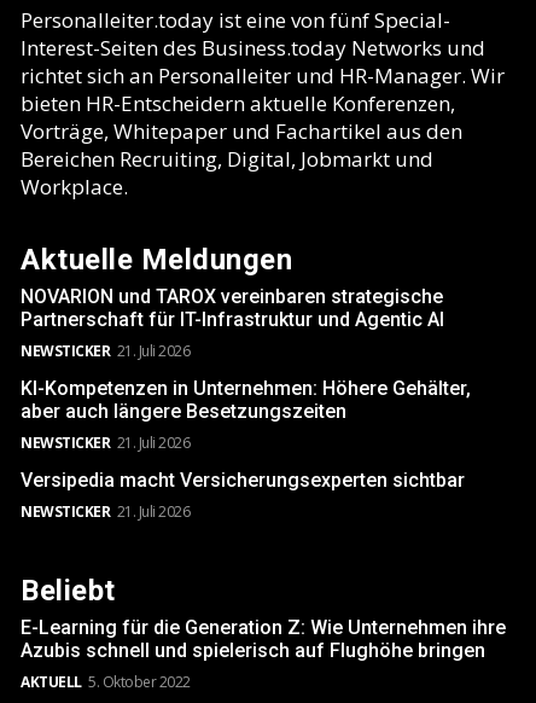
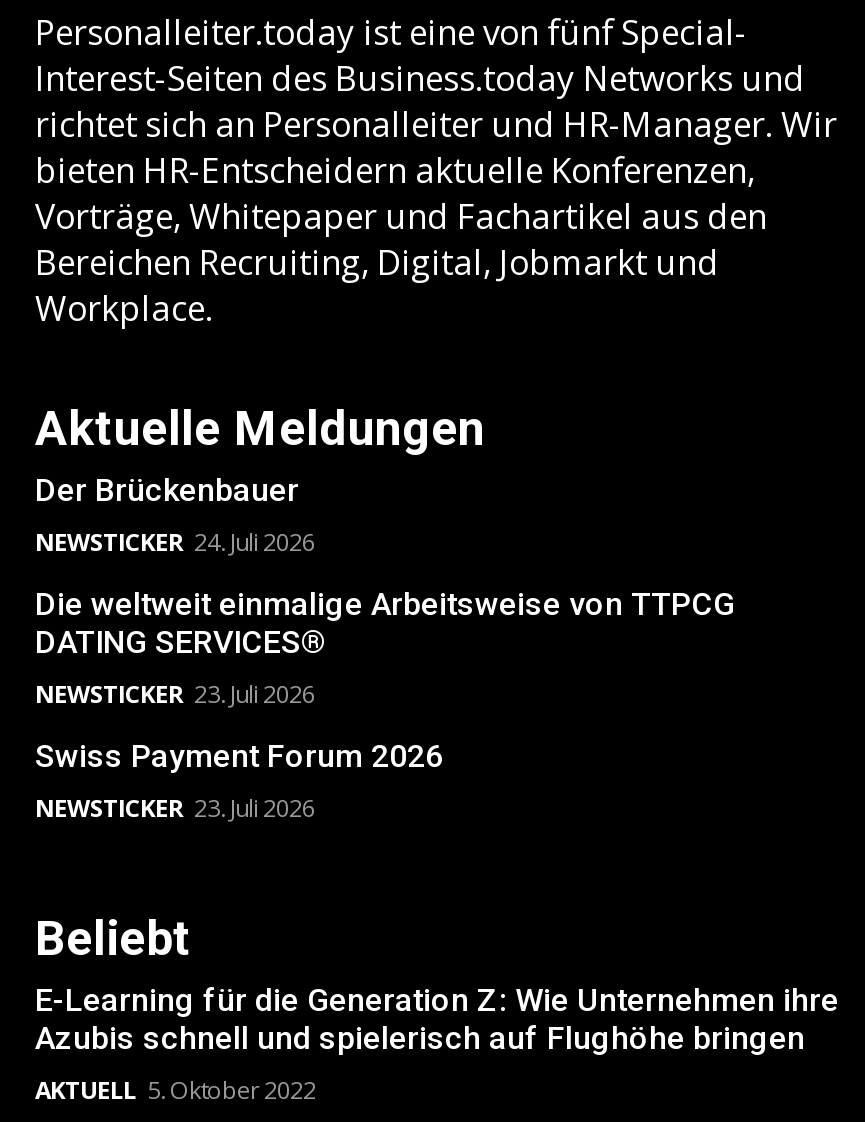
- NOVARION und TAROX vereinbaren strategische
- Partnerschaft für IT-Infrastruktur und Agentic AI
- NEWSTICKER 21. Juli 2026
+ Der Brückenbauer
+ NEWSTICKER 24. Juli 2026

- KI-Kompetenzen in Unternehmen: Höhere Gehälter,
- aber auch längere Besetzungszeiten
- NEWSTICKER 21. Juli 2026
+ Die weltweit einmalige Arbeitsweise von TTPCG
+ DATING SERVICES®
+ NEWSTICKER 23. Juli 2026

- Versipedia macht Versicherungsexperten sichtbar
- NEWSTICKER 21. Juli 2026
+ Swiss Payment Forum 2026
+ NEWSTICKER 23. Juli 2026
